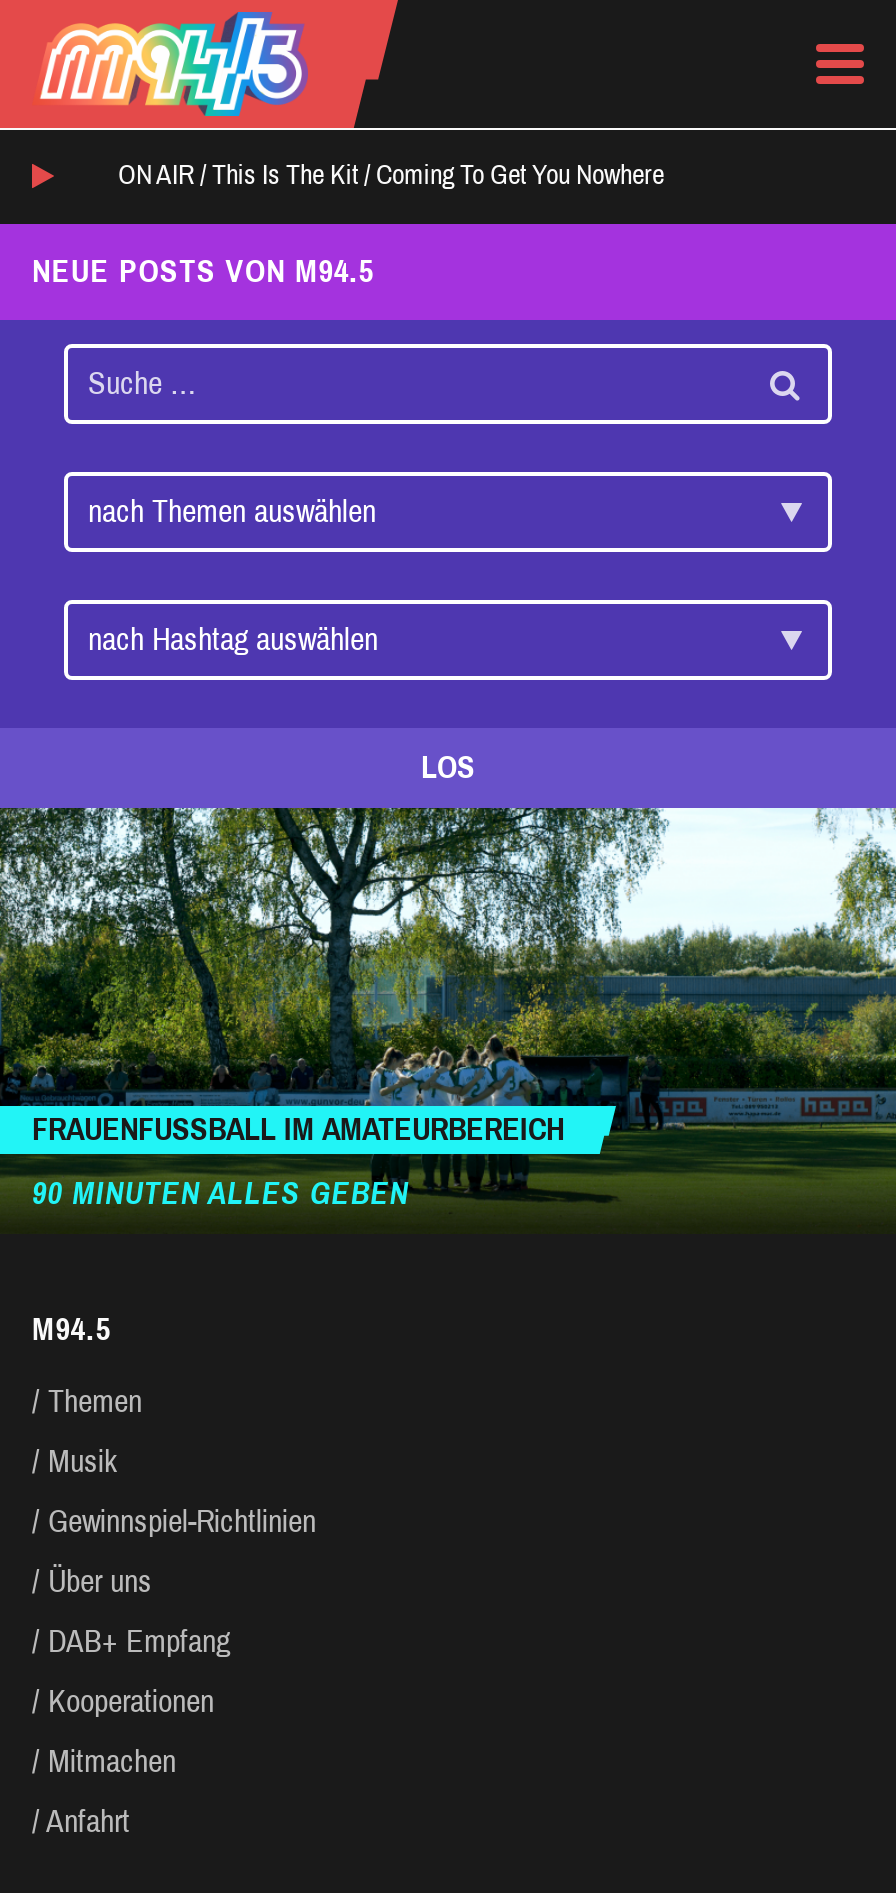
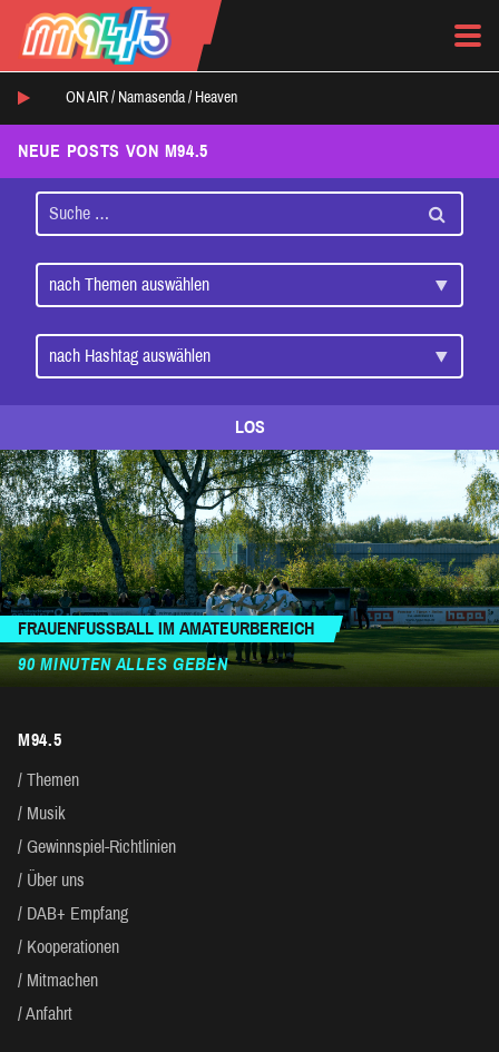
- ON AIR / This Is The Kit / Coming To Get You Nowhere
+ ON AIR / Namasenda / Heaven
